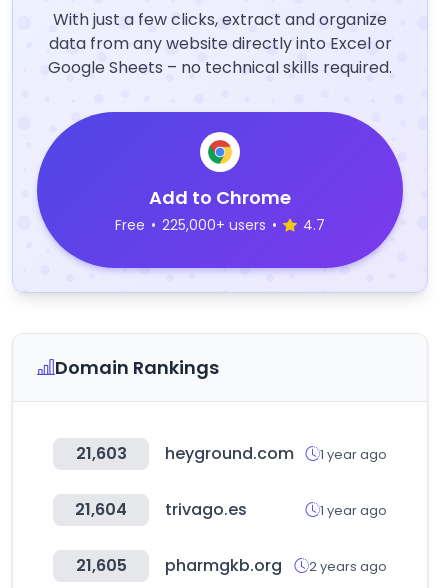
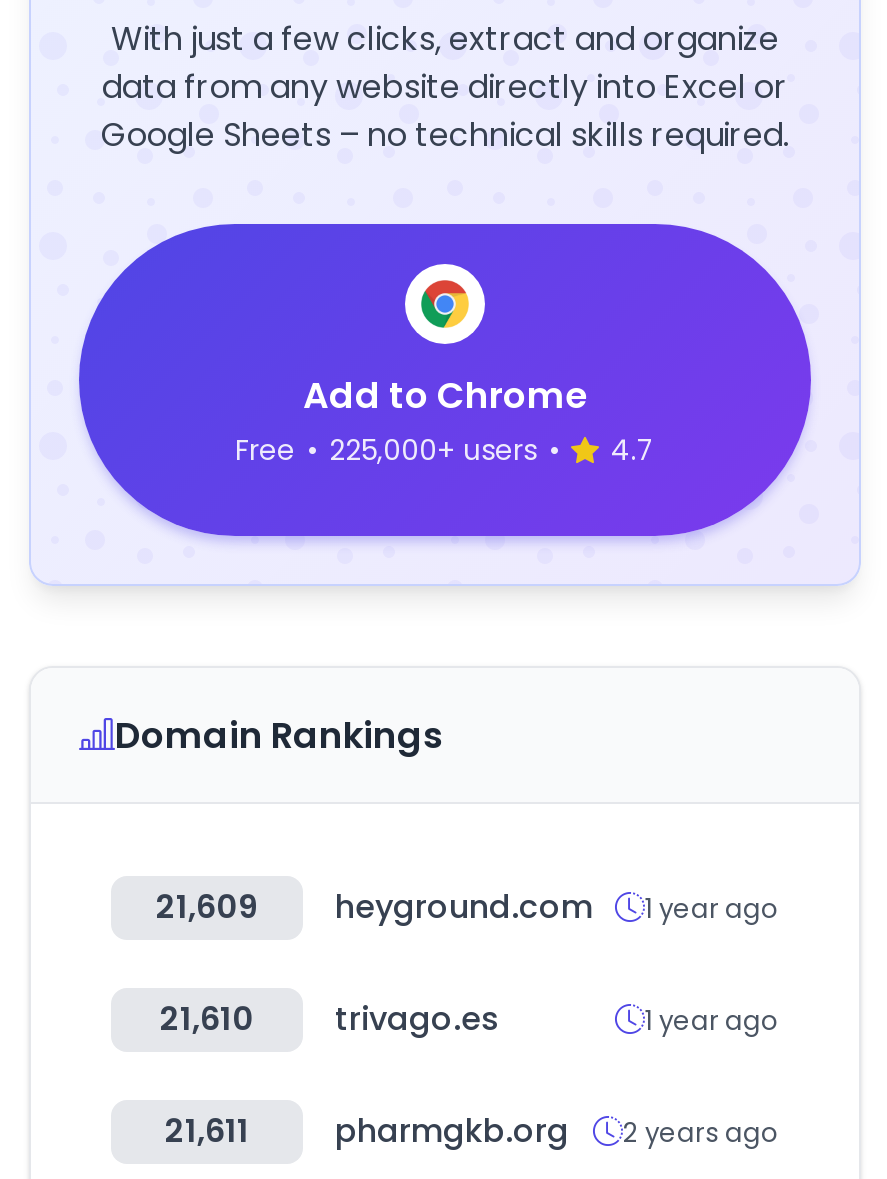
- 21,603 heyground.com 1 year ago
+ 21,609 heyground.com 1 year ago

- 21,604 trivago.es
+ 21,610 trivago.es

- 21,605 pharmgkb.org 2 years ago
+ 21,611 pharmgkb.org 2 years ago
